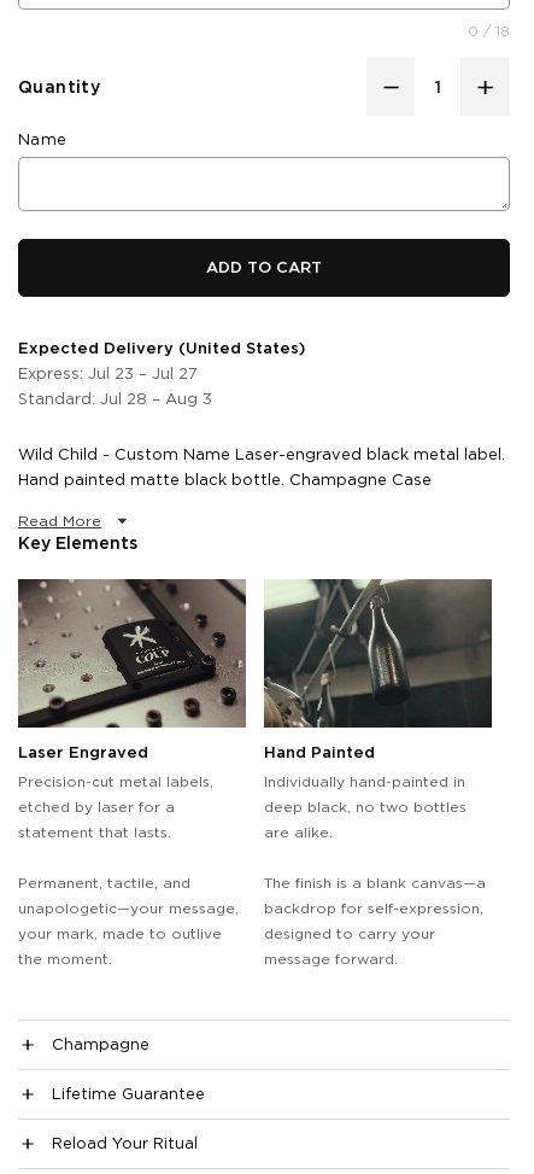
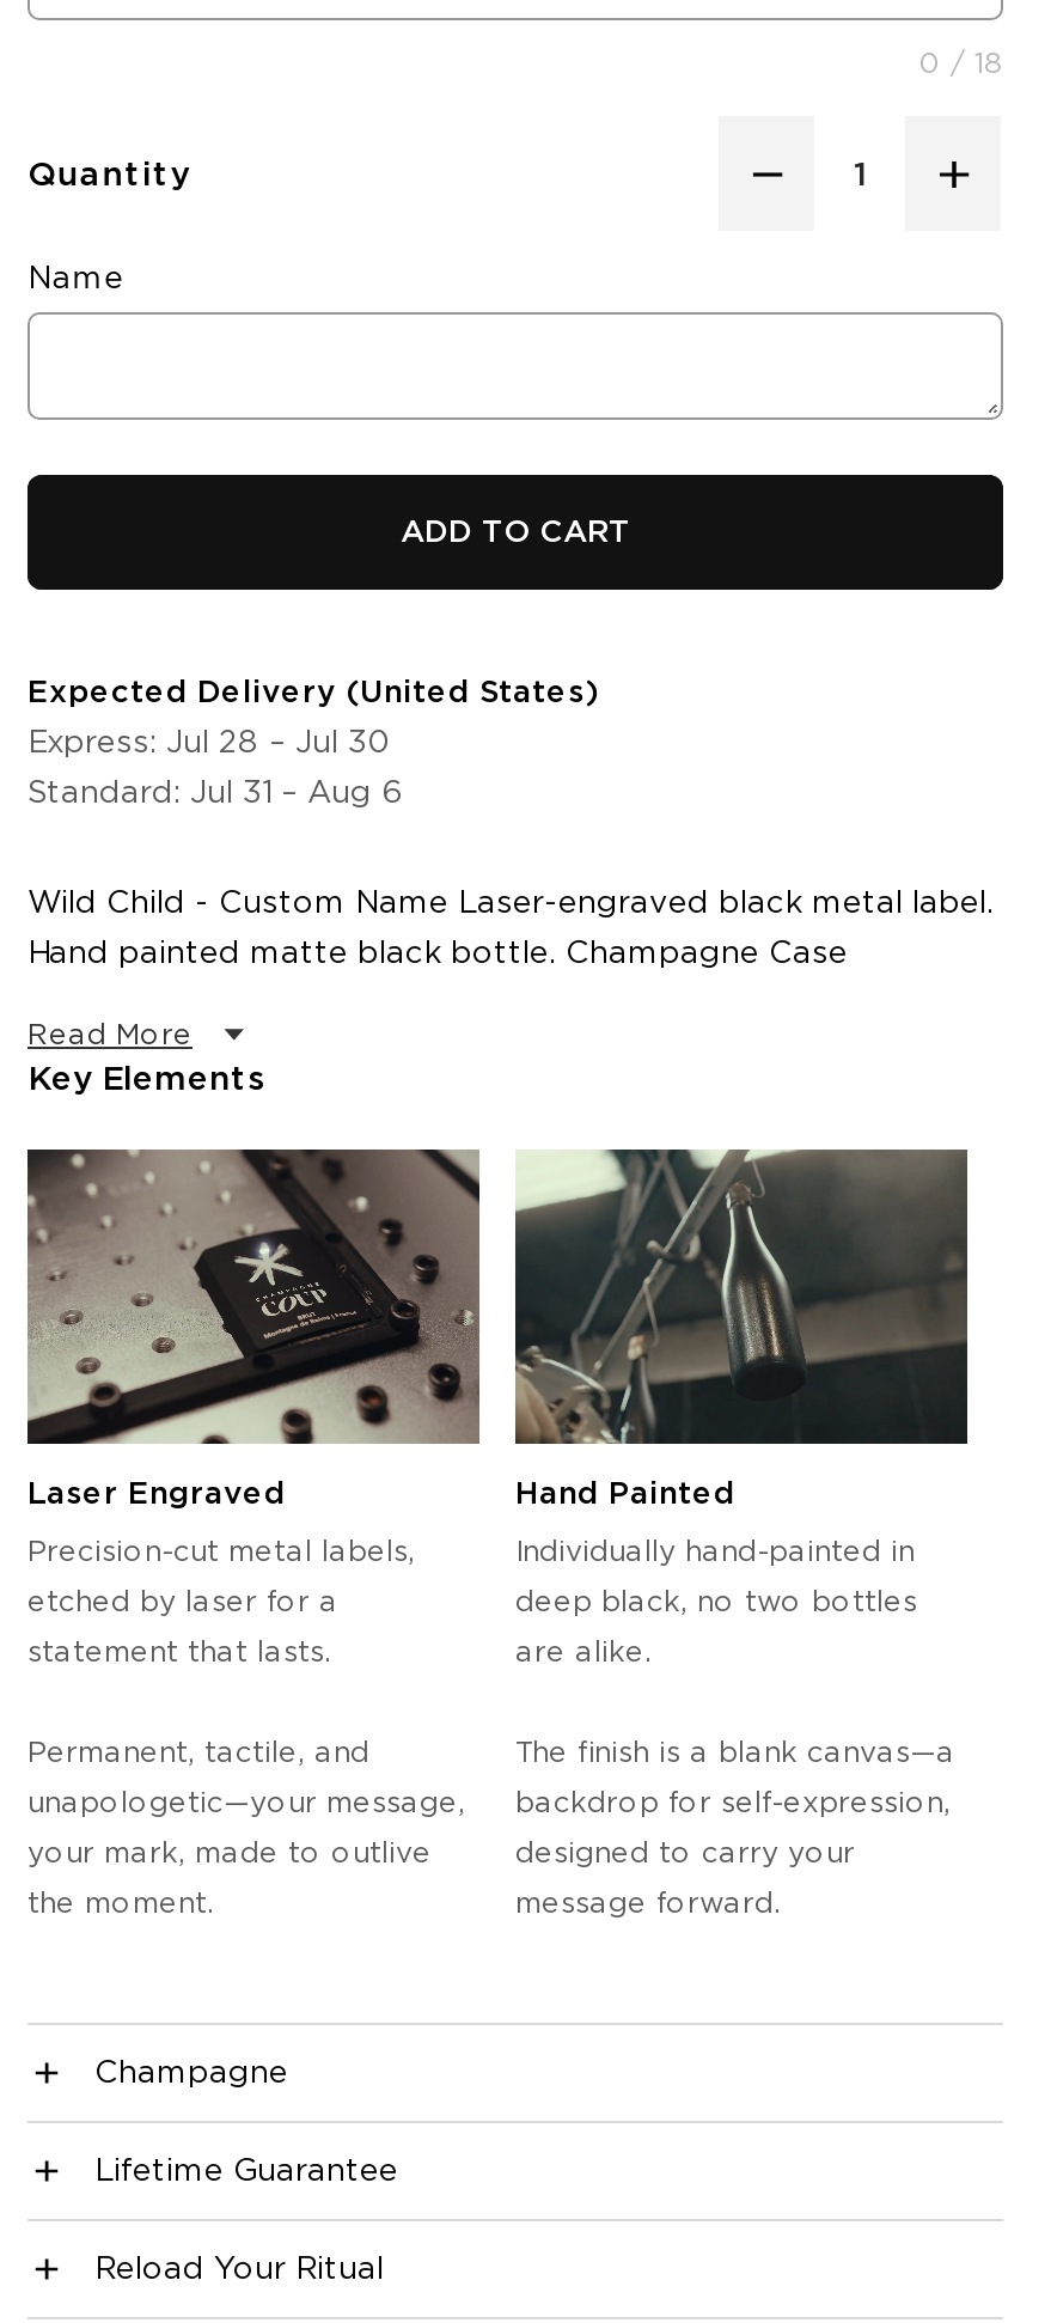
- Express: Jul 23 – Jul 27
+ Express: Jul 28 – Jul 30

- Standard: Jul 28 – Aug 3
+ Standard: Jul 31 – Aug 6
